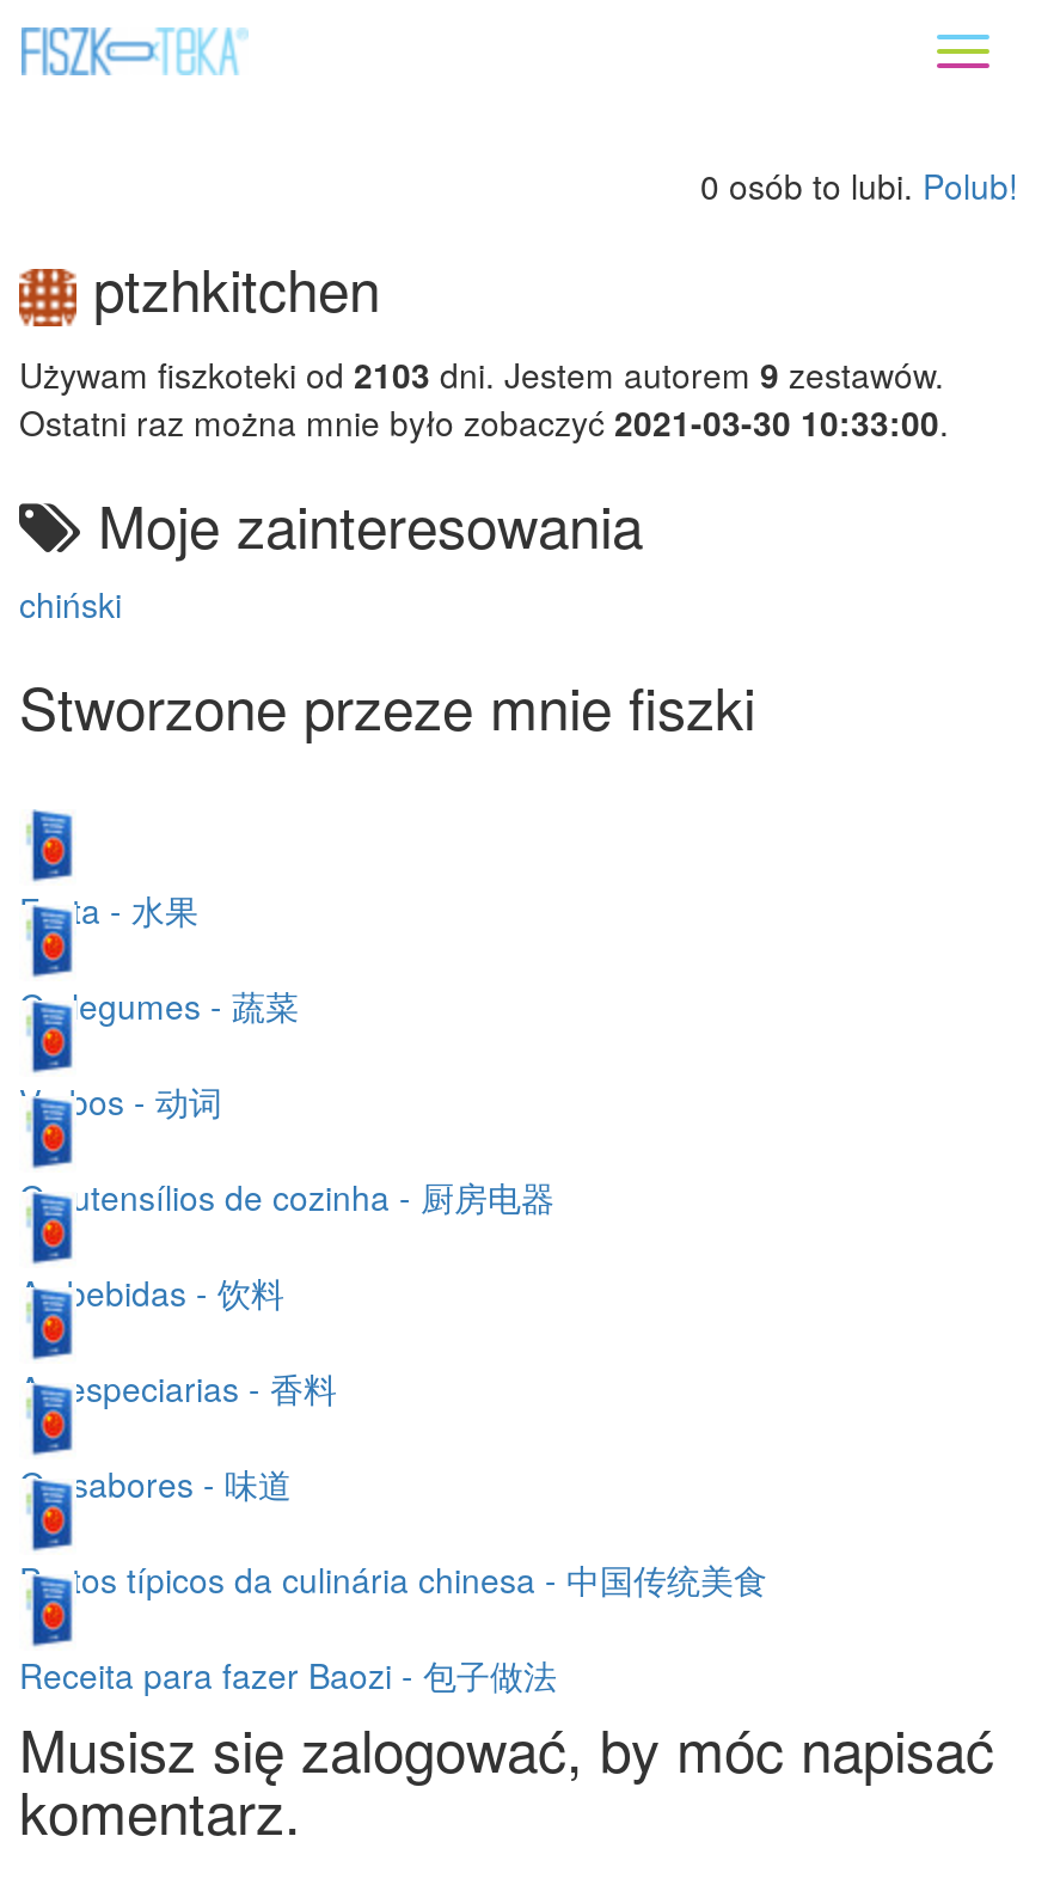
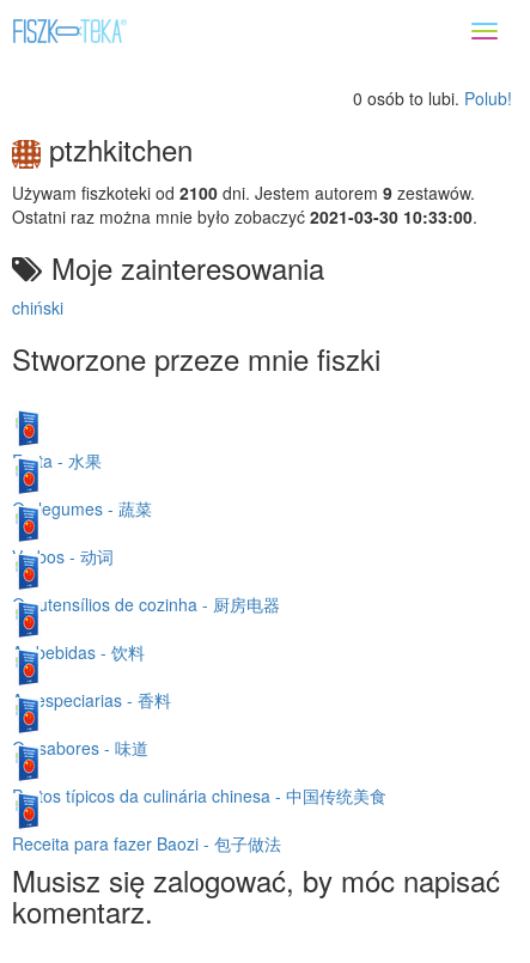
- Używam fiszkoteki od 2103 dni. Jestem autorem 9 zestawów.
+ Używam fiszkoteki od 2100 dni. Jestem autorem 9 zestawów.
